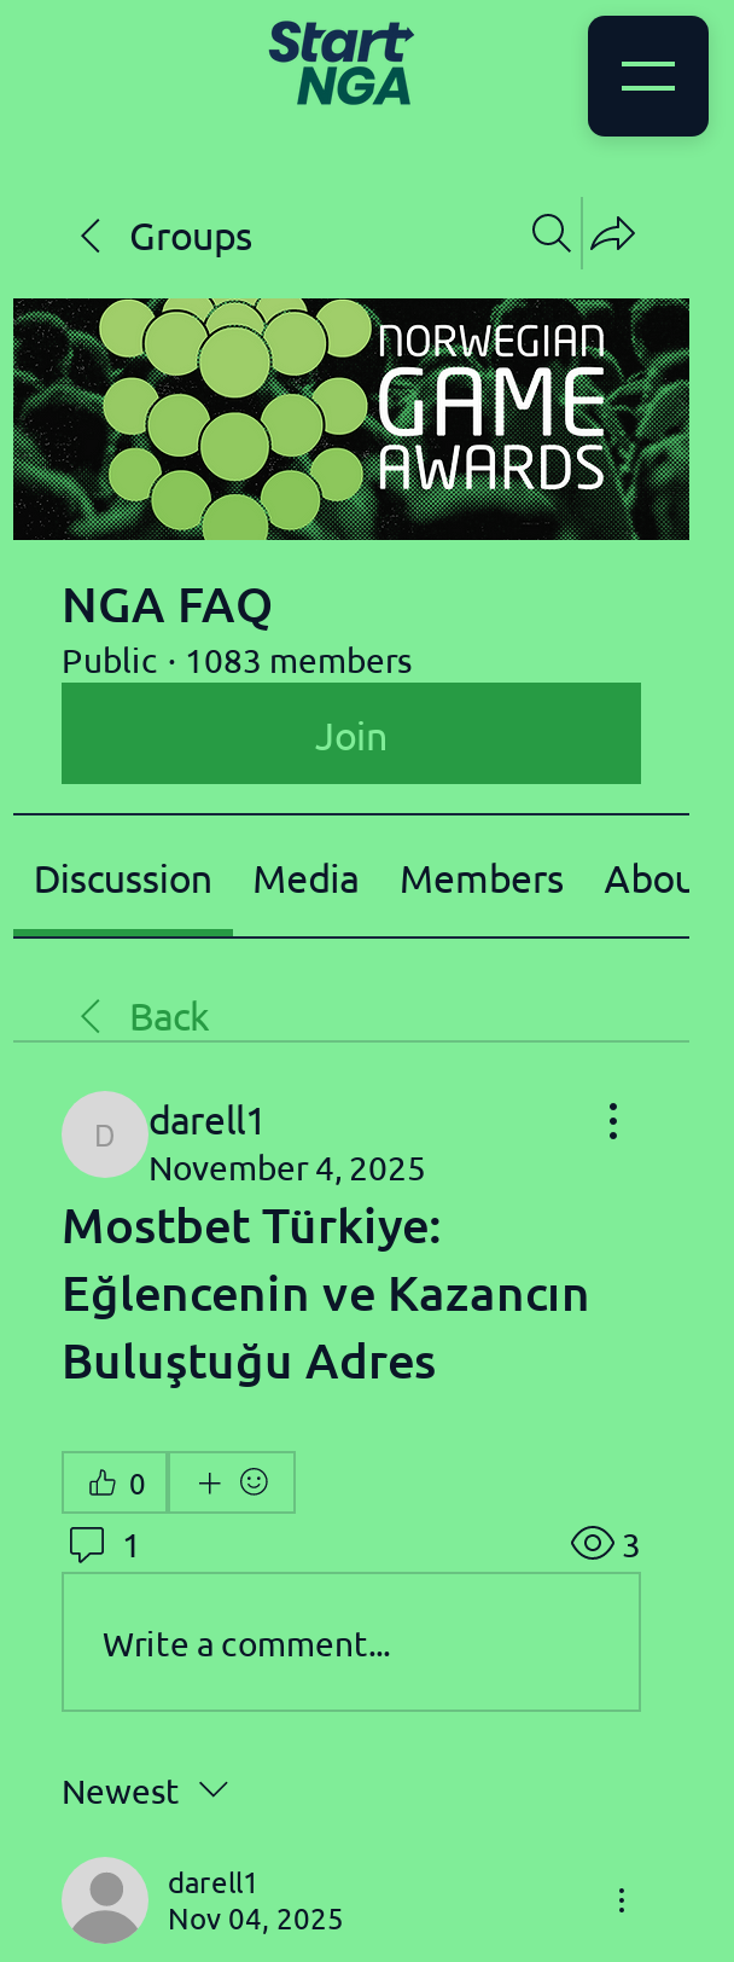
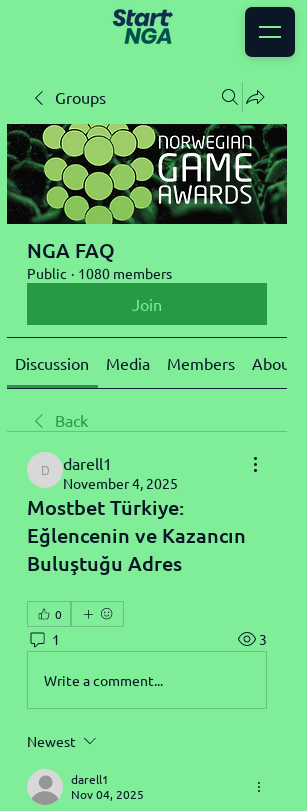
- Public · 1083 members
+ Public · 1080 members
